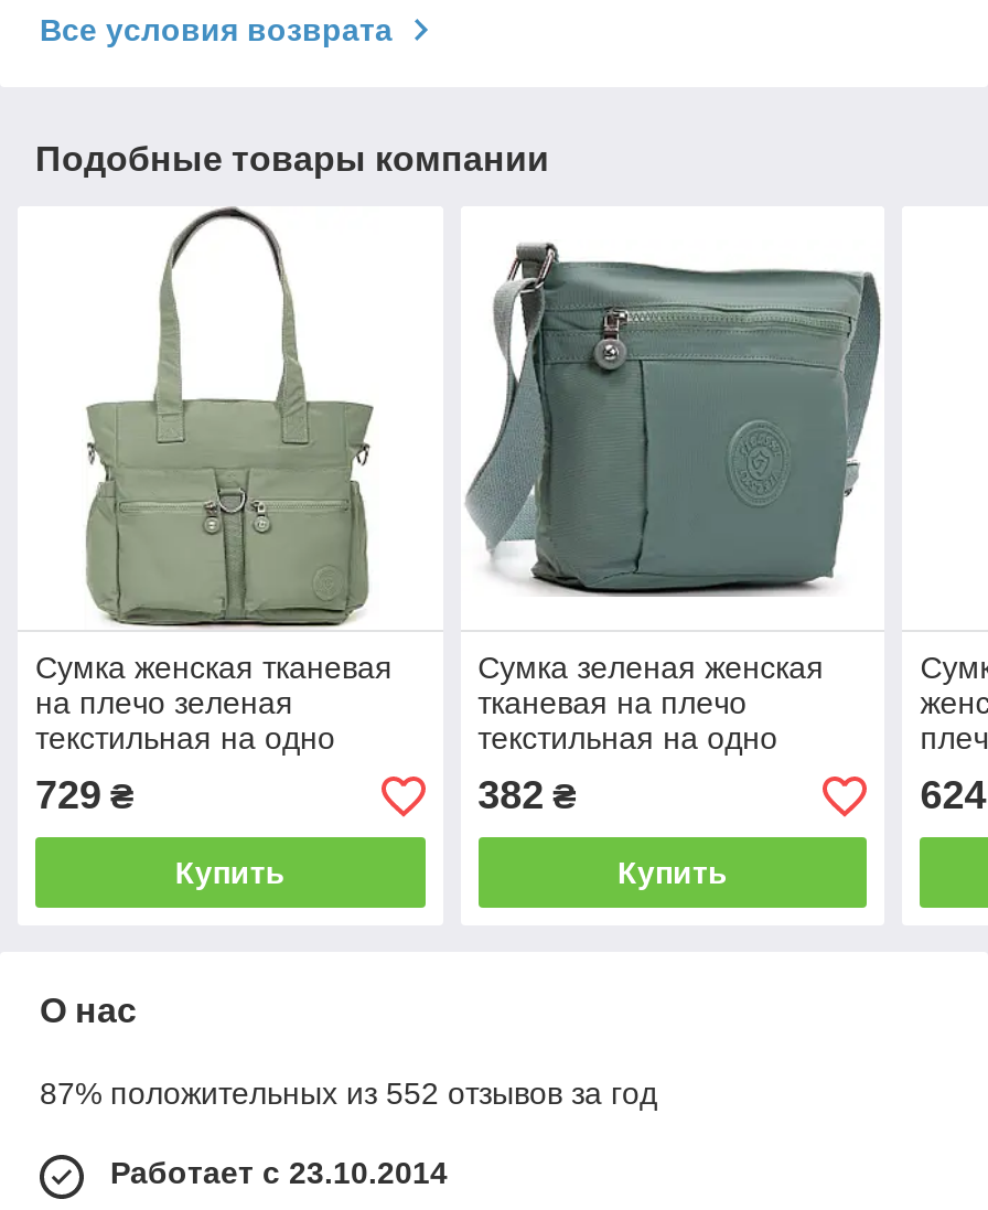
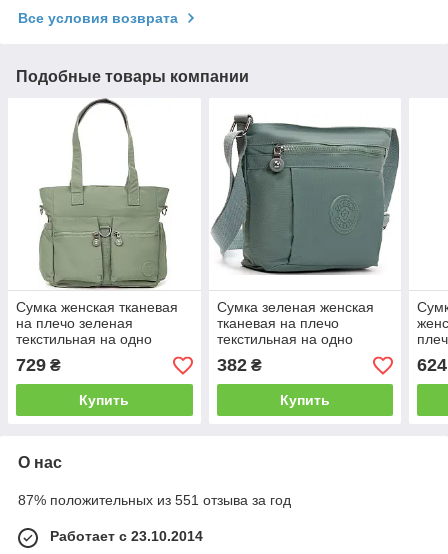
- 87% положительных из 552 отзывов за год
+ 87% положительных из 551 отзыва за год
